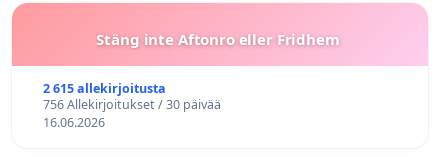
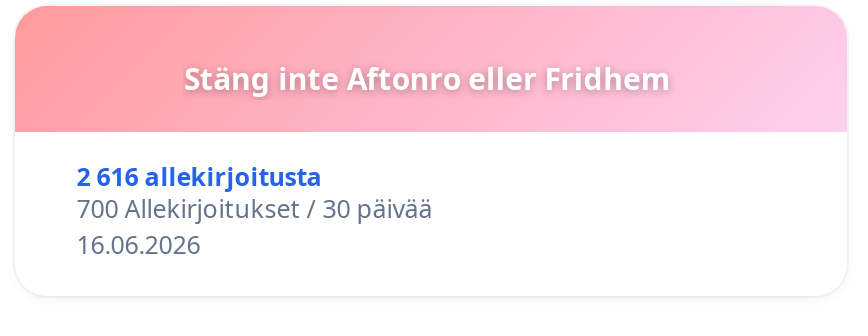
- 2 615 allekirjoitusta
+ 2 616 allekirjoitusta

- 756 Allekirjoitukset / 30 päivää
+ 700 Allekirjoitukset / 30 päivää
